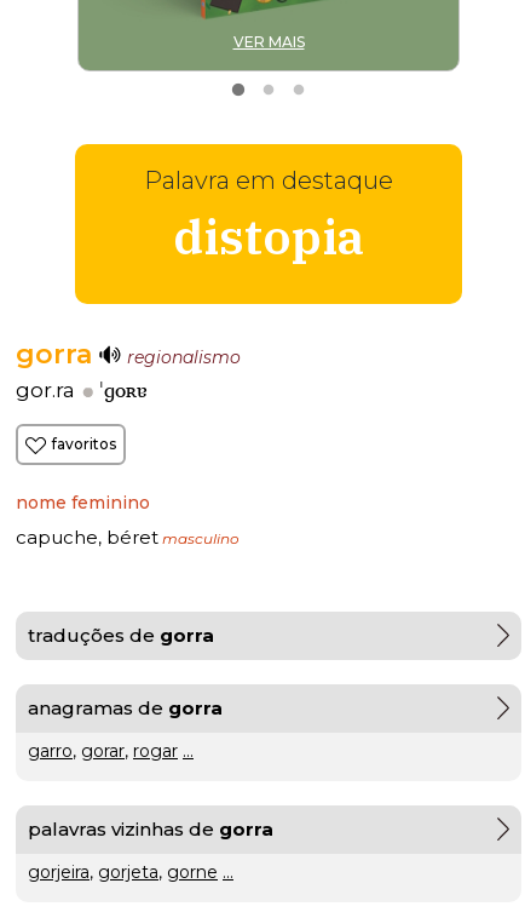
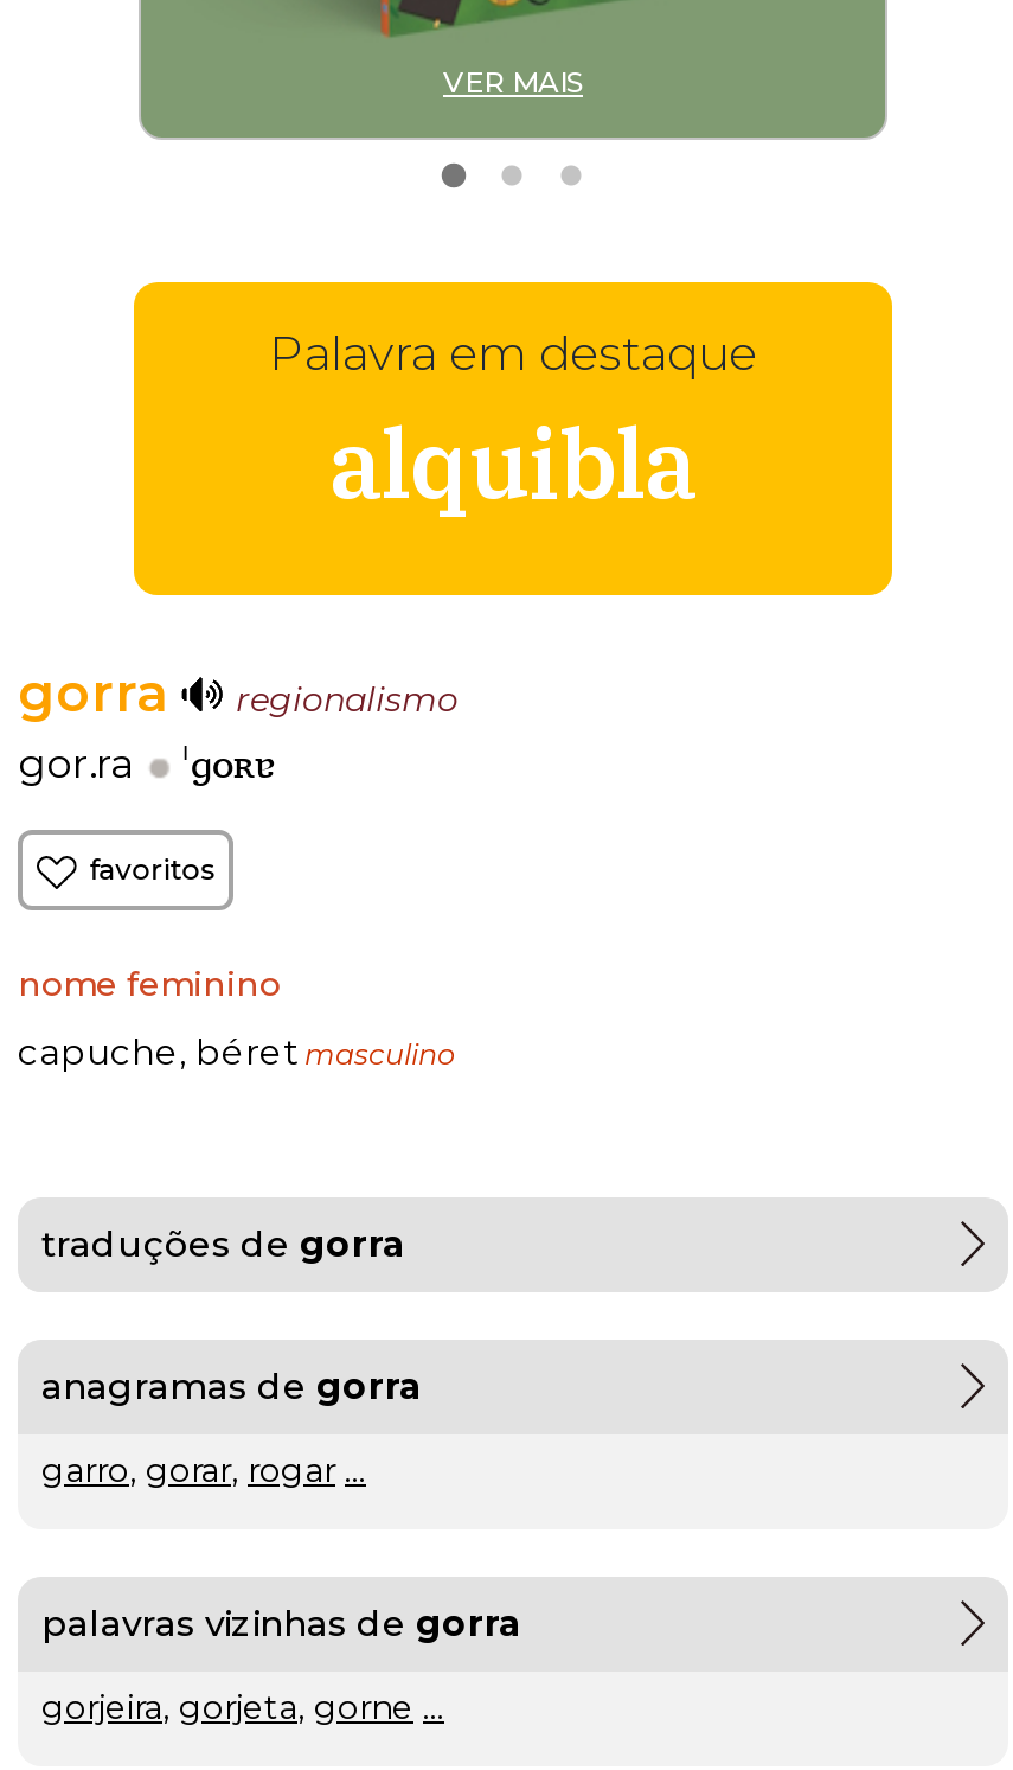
- distopia
+ alquibla
